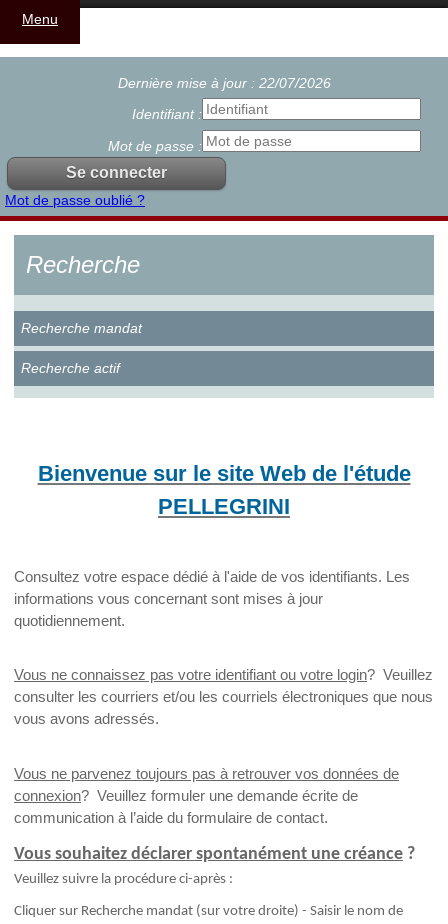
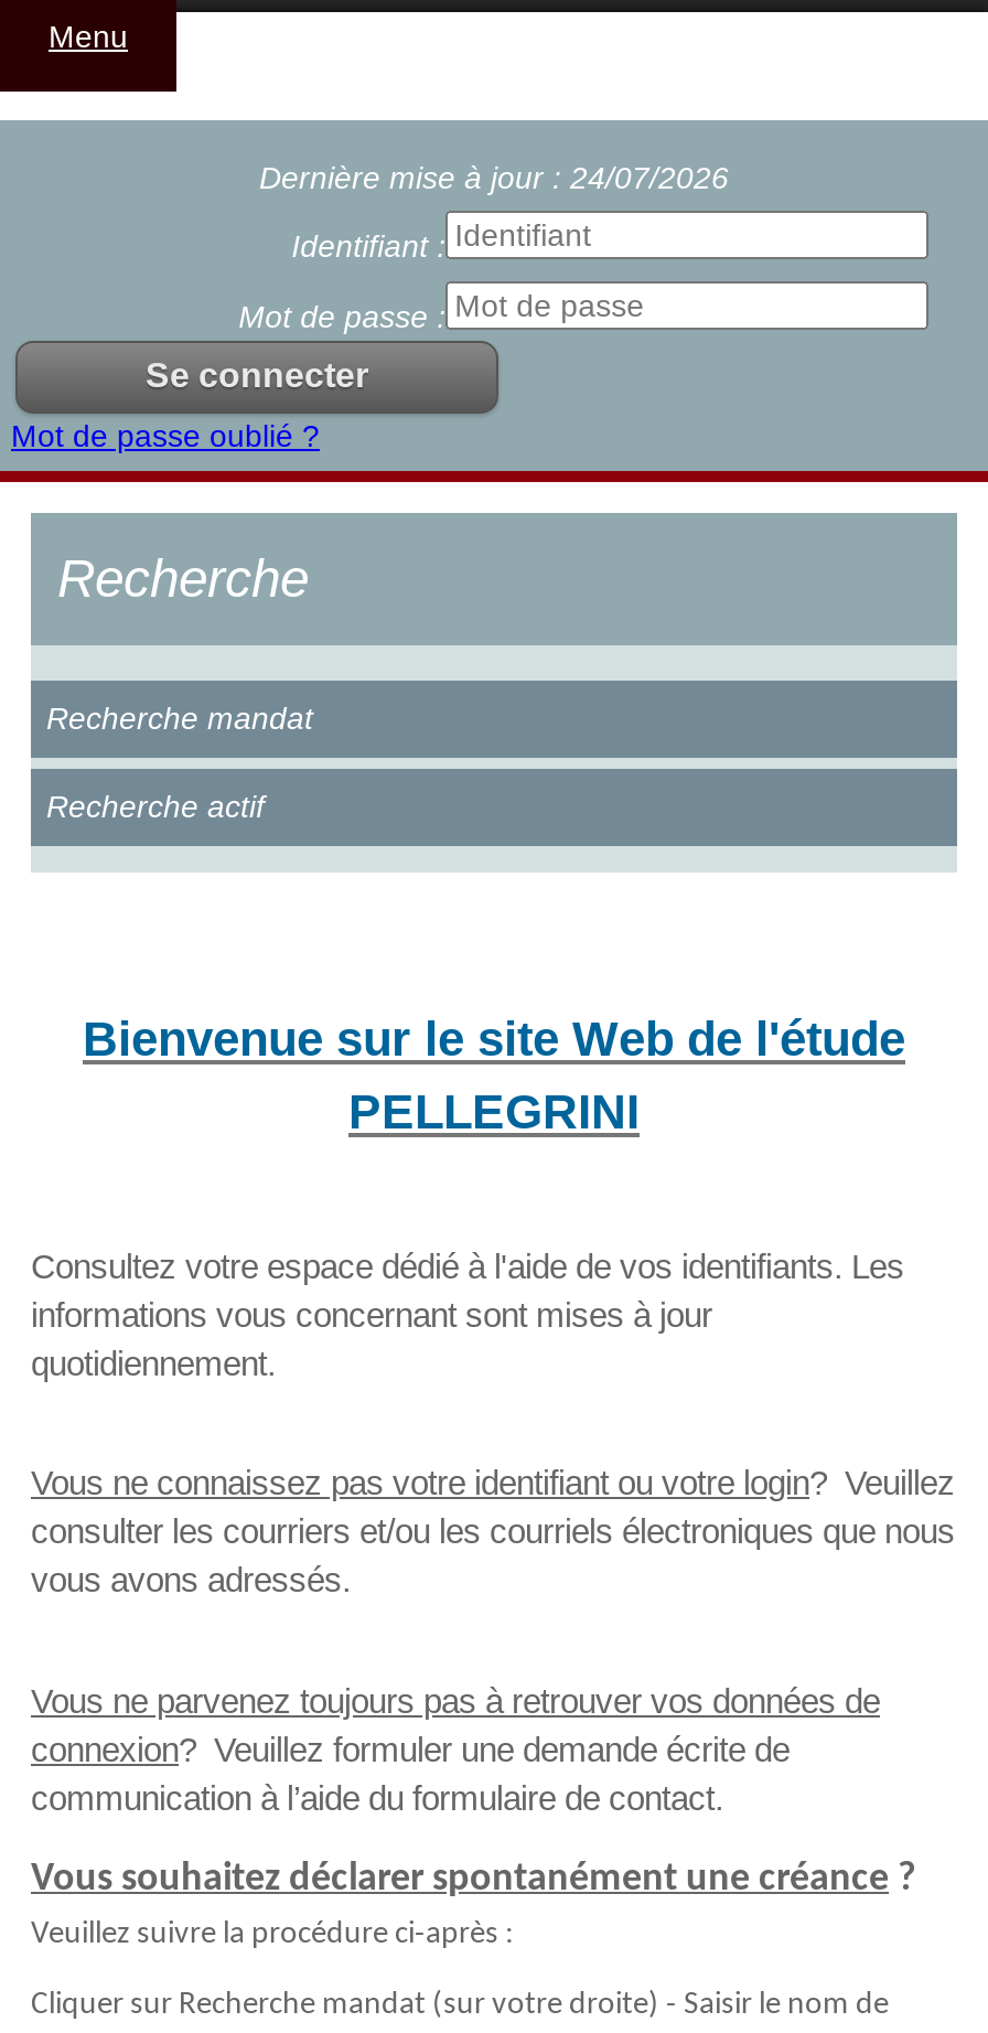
- Dernière mise à jour : 22/07/2026
+ Dernière mise à jour : 24/07/2026
